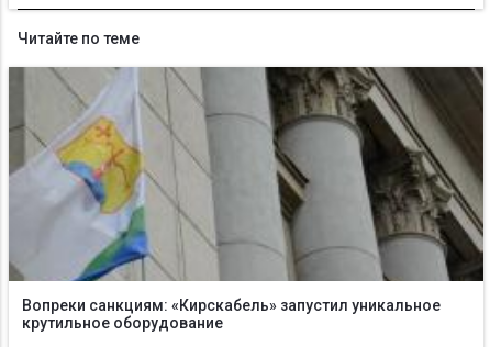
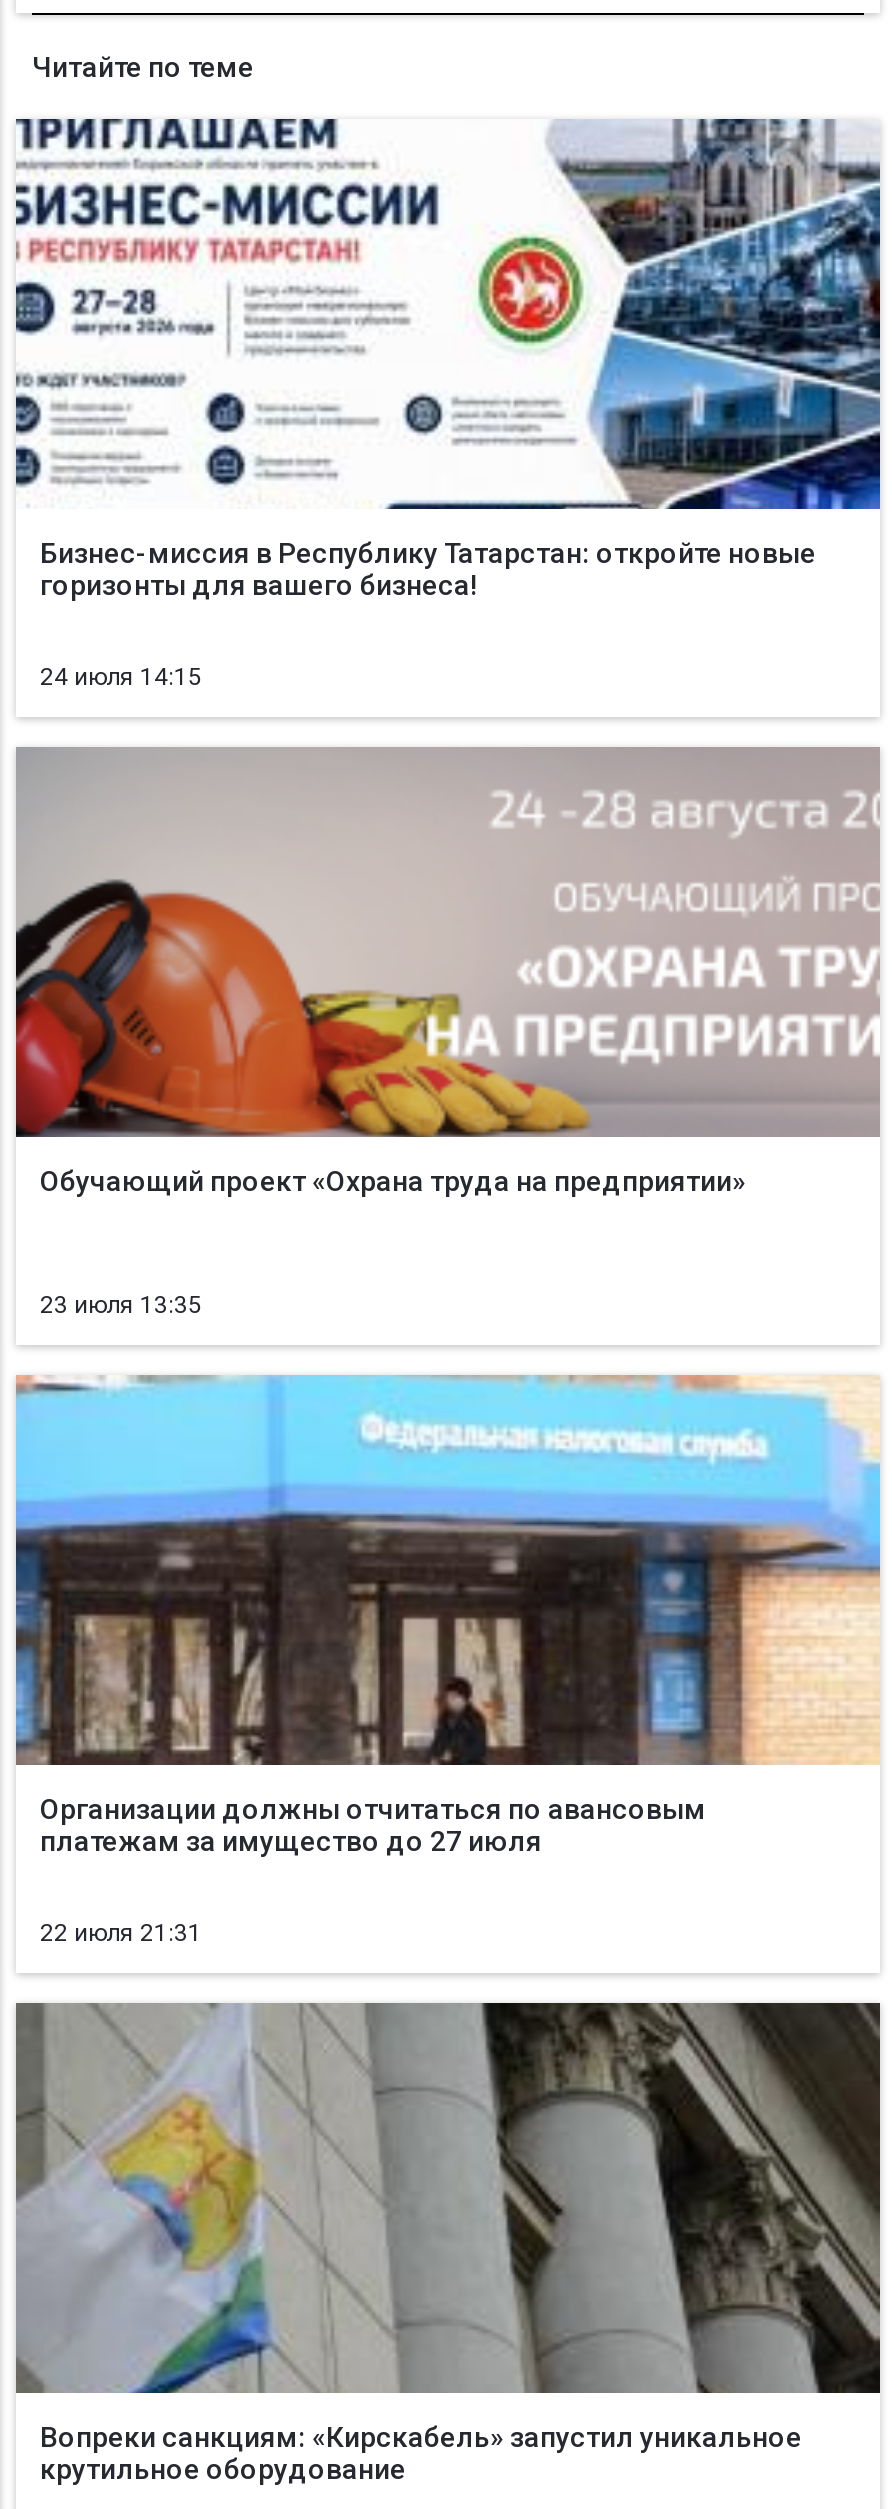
+ [image]
+ Обучающий проект «Охрана труда на предприятии»

+ [image]
+ Организации должны отчитаться по авансовым
+ платежам за имущество до 27 июля
+ 22 июля 21:31

+ [image]
+ Бизнес-миссия в Республику Татарстан: откройте новые
+ горизонты для вашего бизнеса!
+ 24 июля 14:15

+ 23 июля 13:35
